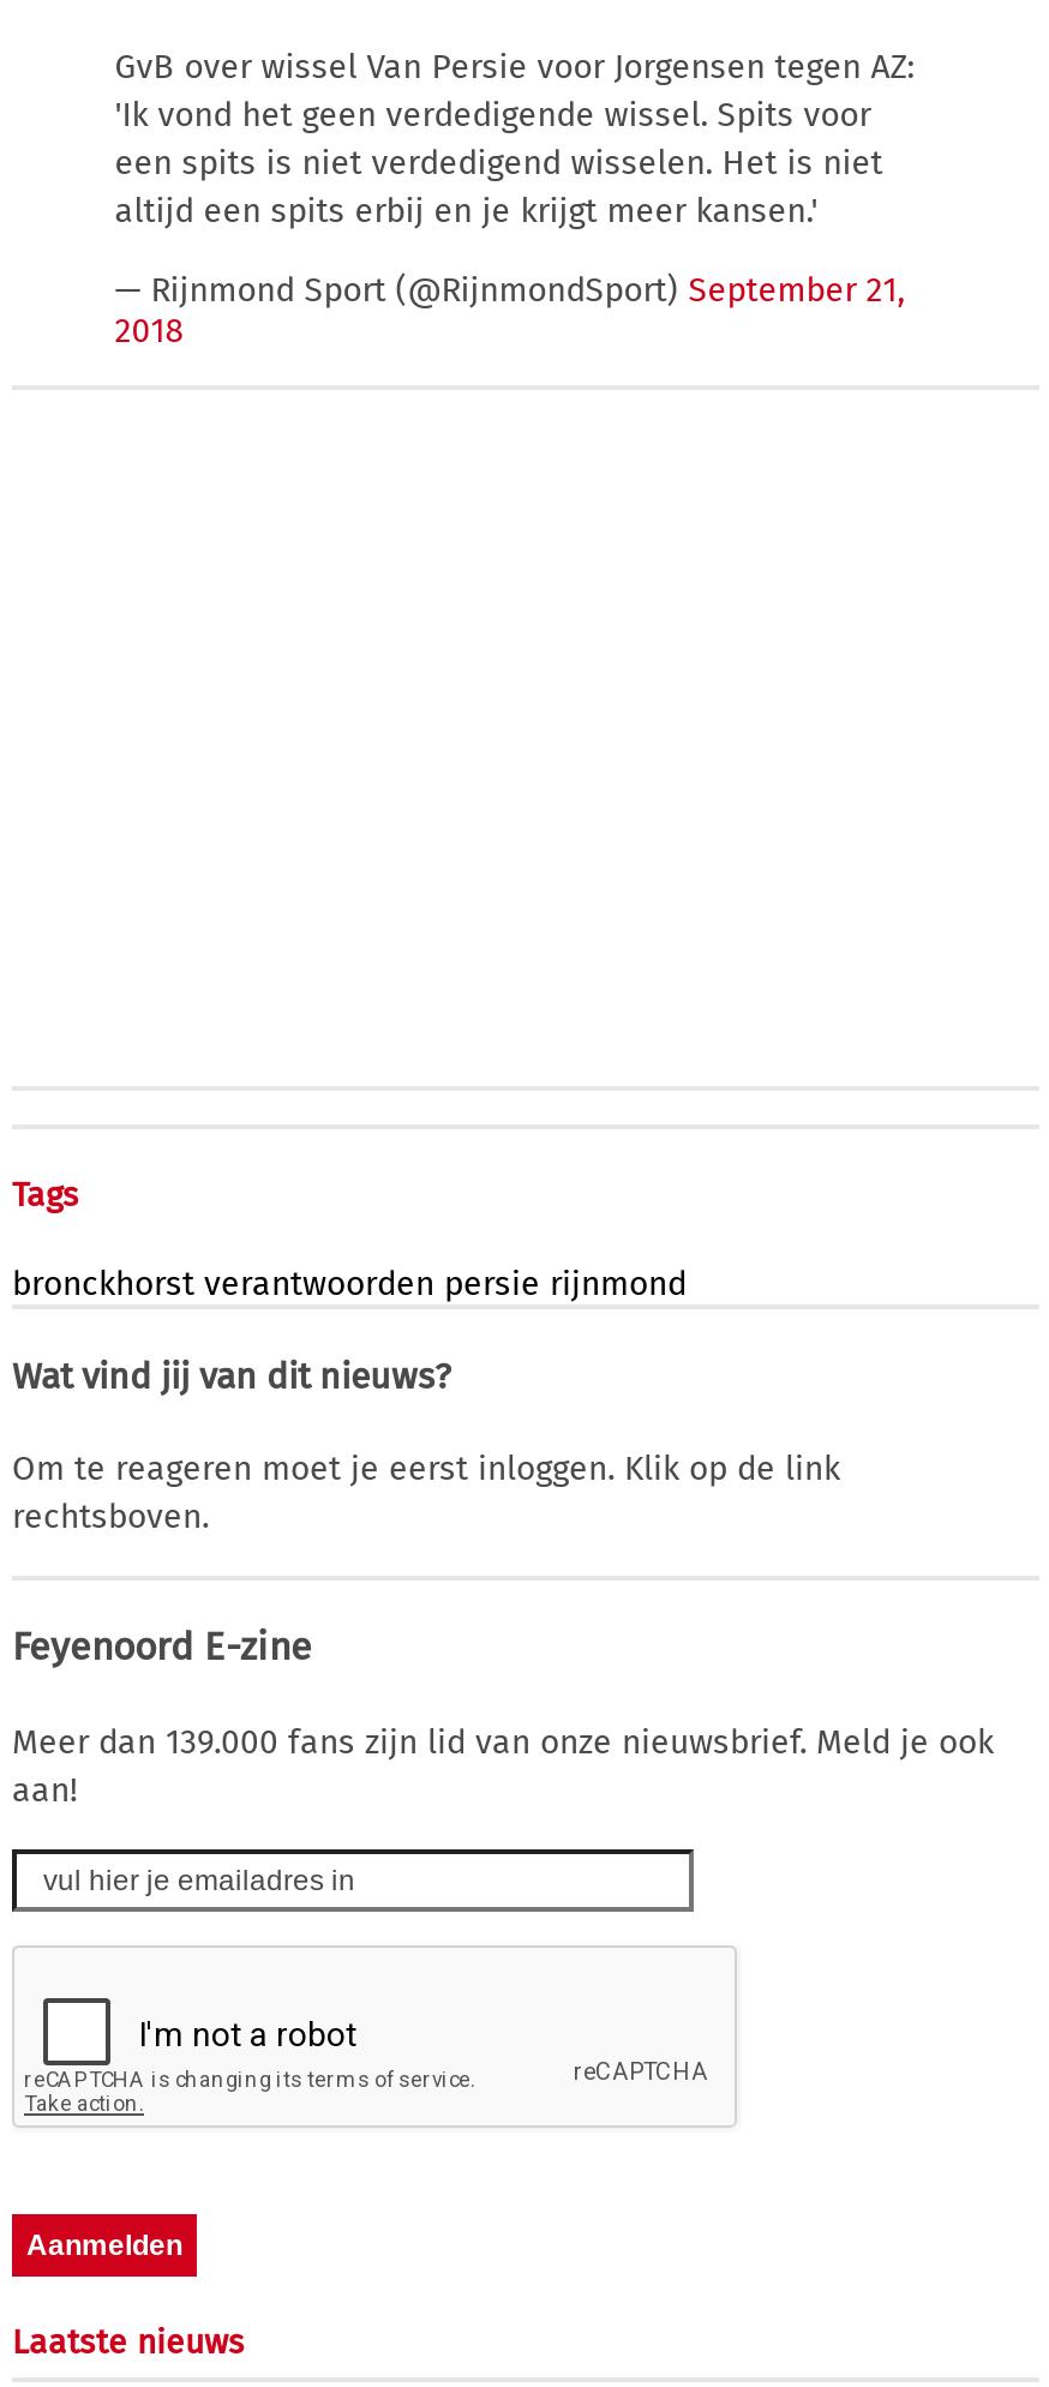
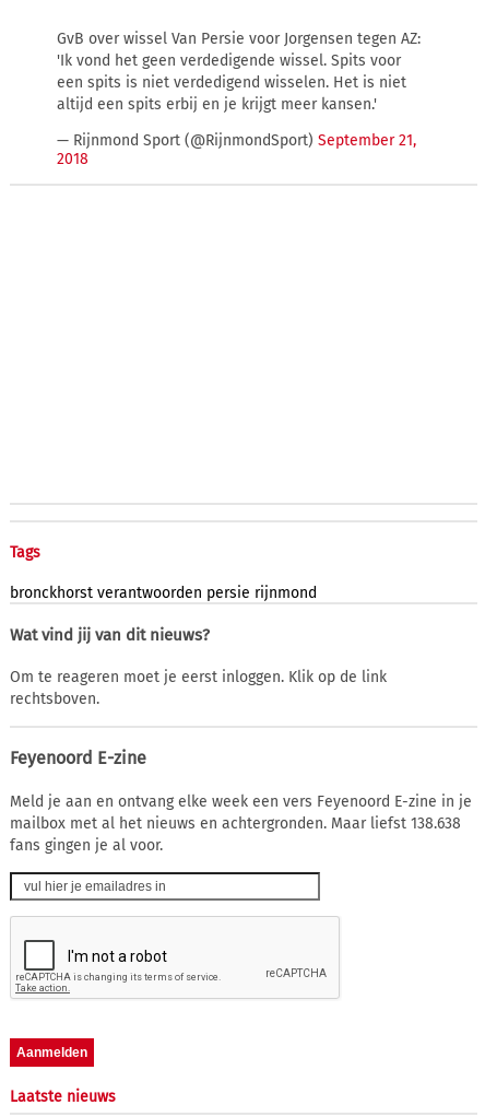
- Meer dan 139.000 fans zijn lid van onze nieuwsbrief. Meld je ook
- aan!
+ Meld je aan en ontvang elke week een vers Feyenoord E-zine in je
+ mailbox met al het nieuws en achtergronden. Maar liefst 138.638
+ fans gingen je al voor.
